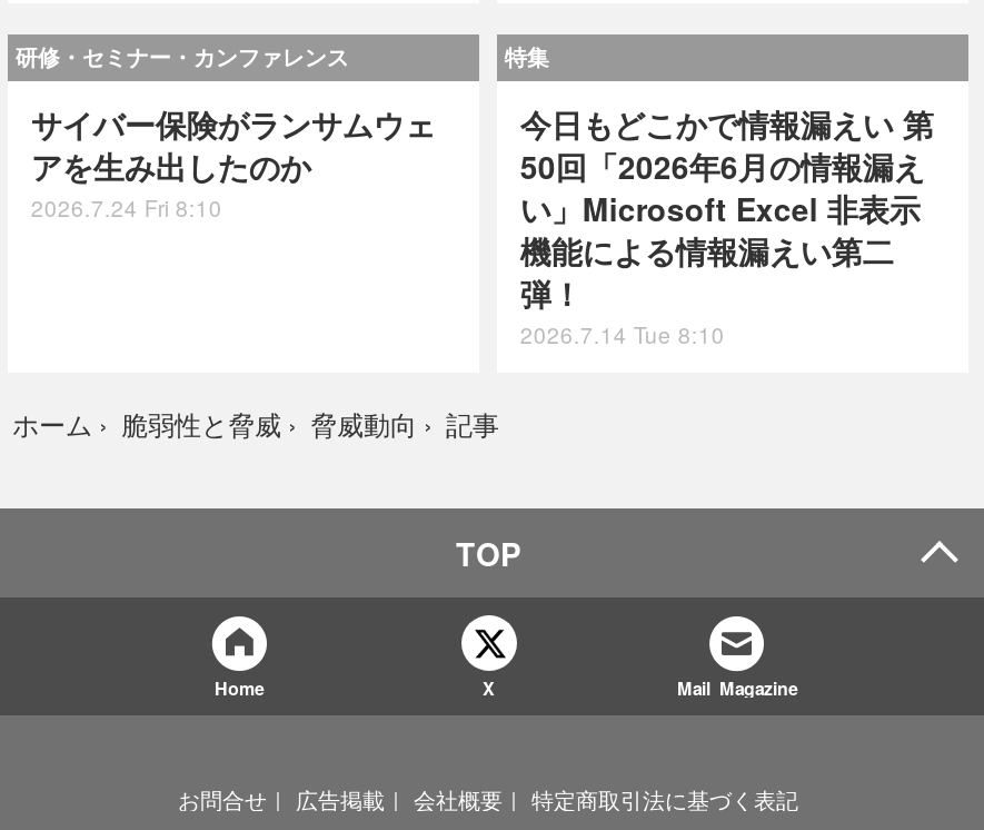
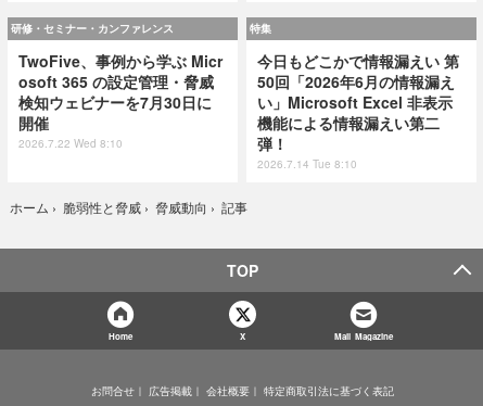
- サイバー保険がランサムウェ
- アを生み出したのか
- 2026.7.24 Fri 8:10
+ TwoFive、事例から学ぶ Micr
+ osoft 365 の設定管理・脅威
+ 検知ウェビナーを7月30日に
+ 開催
+ 2026.7.22 Wed 8:10
